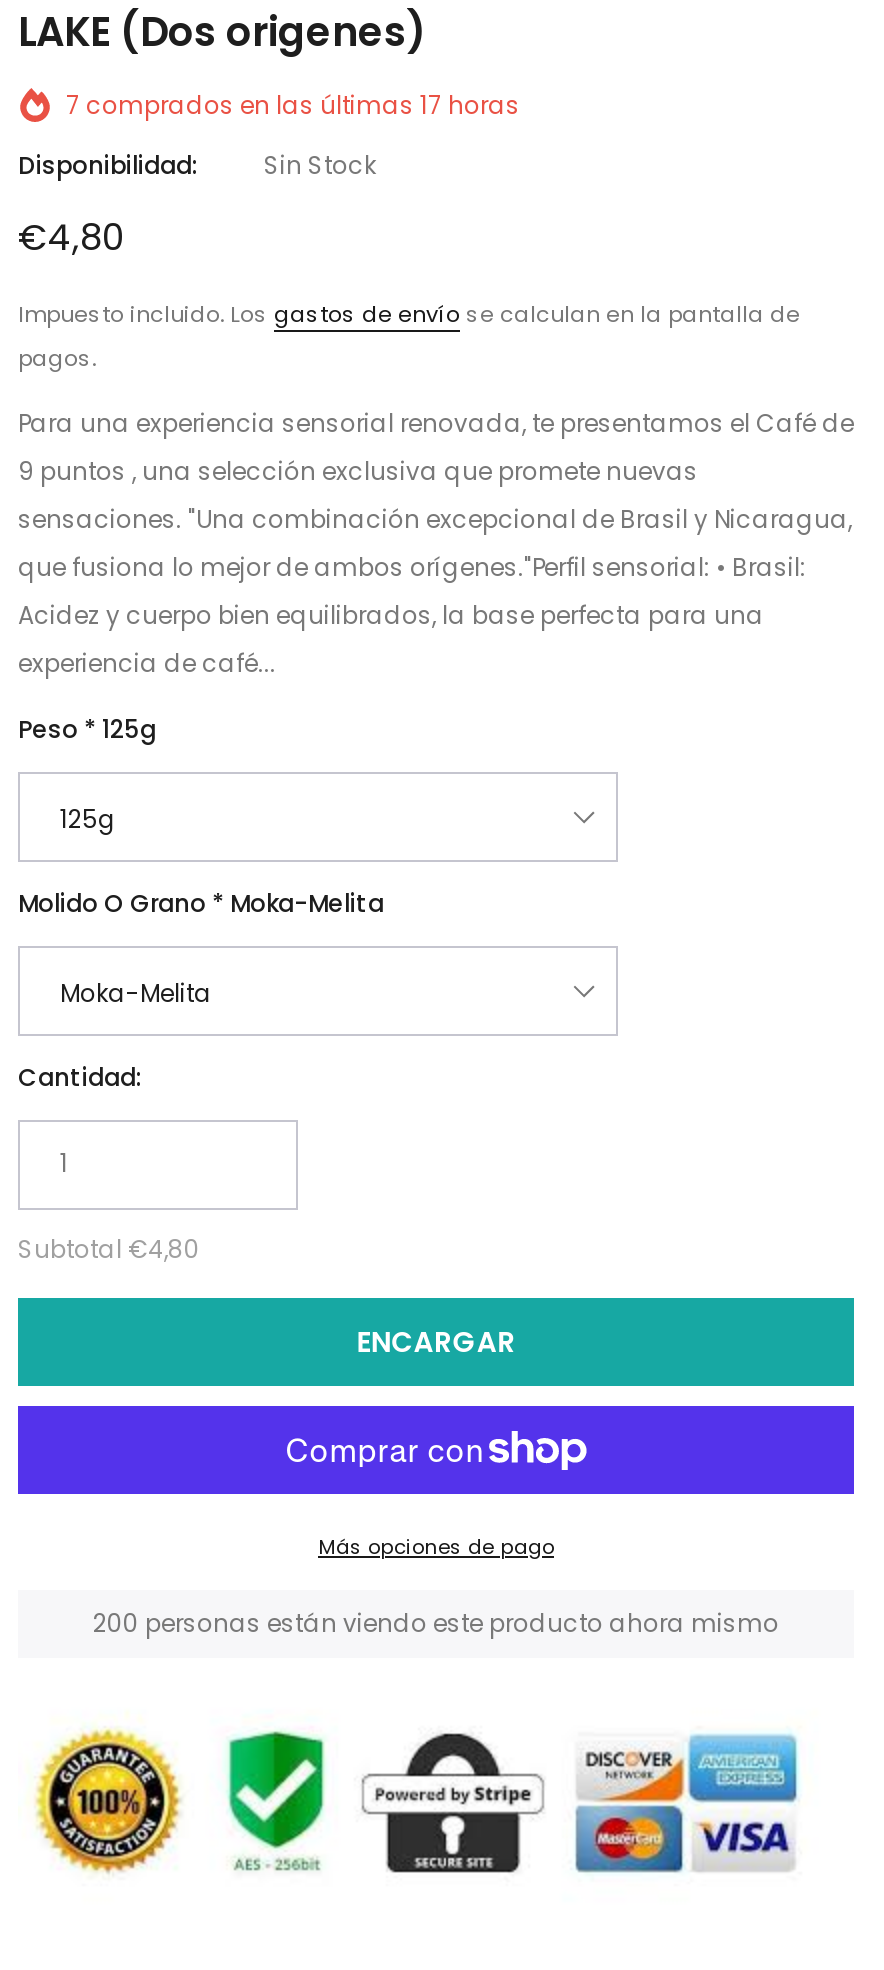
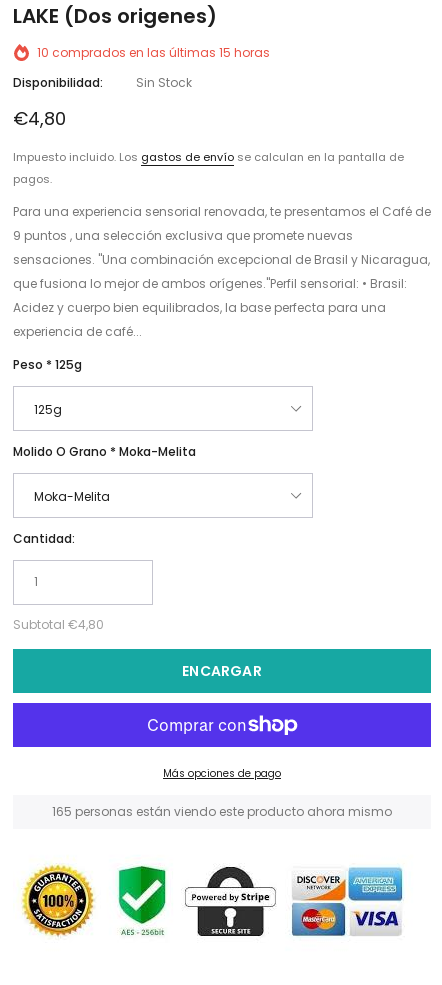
- 7 comprados en las últimas 17 horas
+ 10 comprados en las últimas 15 horas

- 200 personas están viendo este producto ahora mismo
+ 165 personas están viendo este producto ahora mismo
